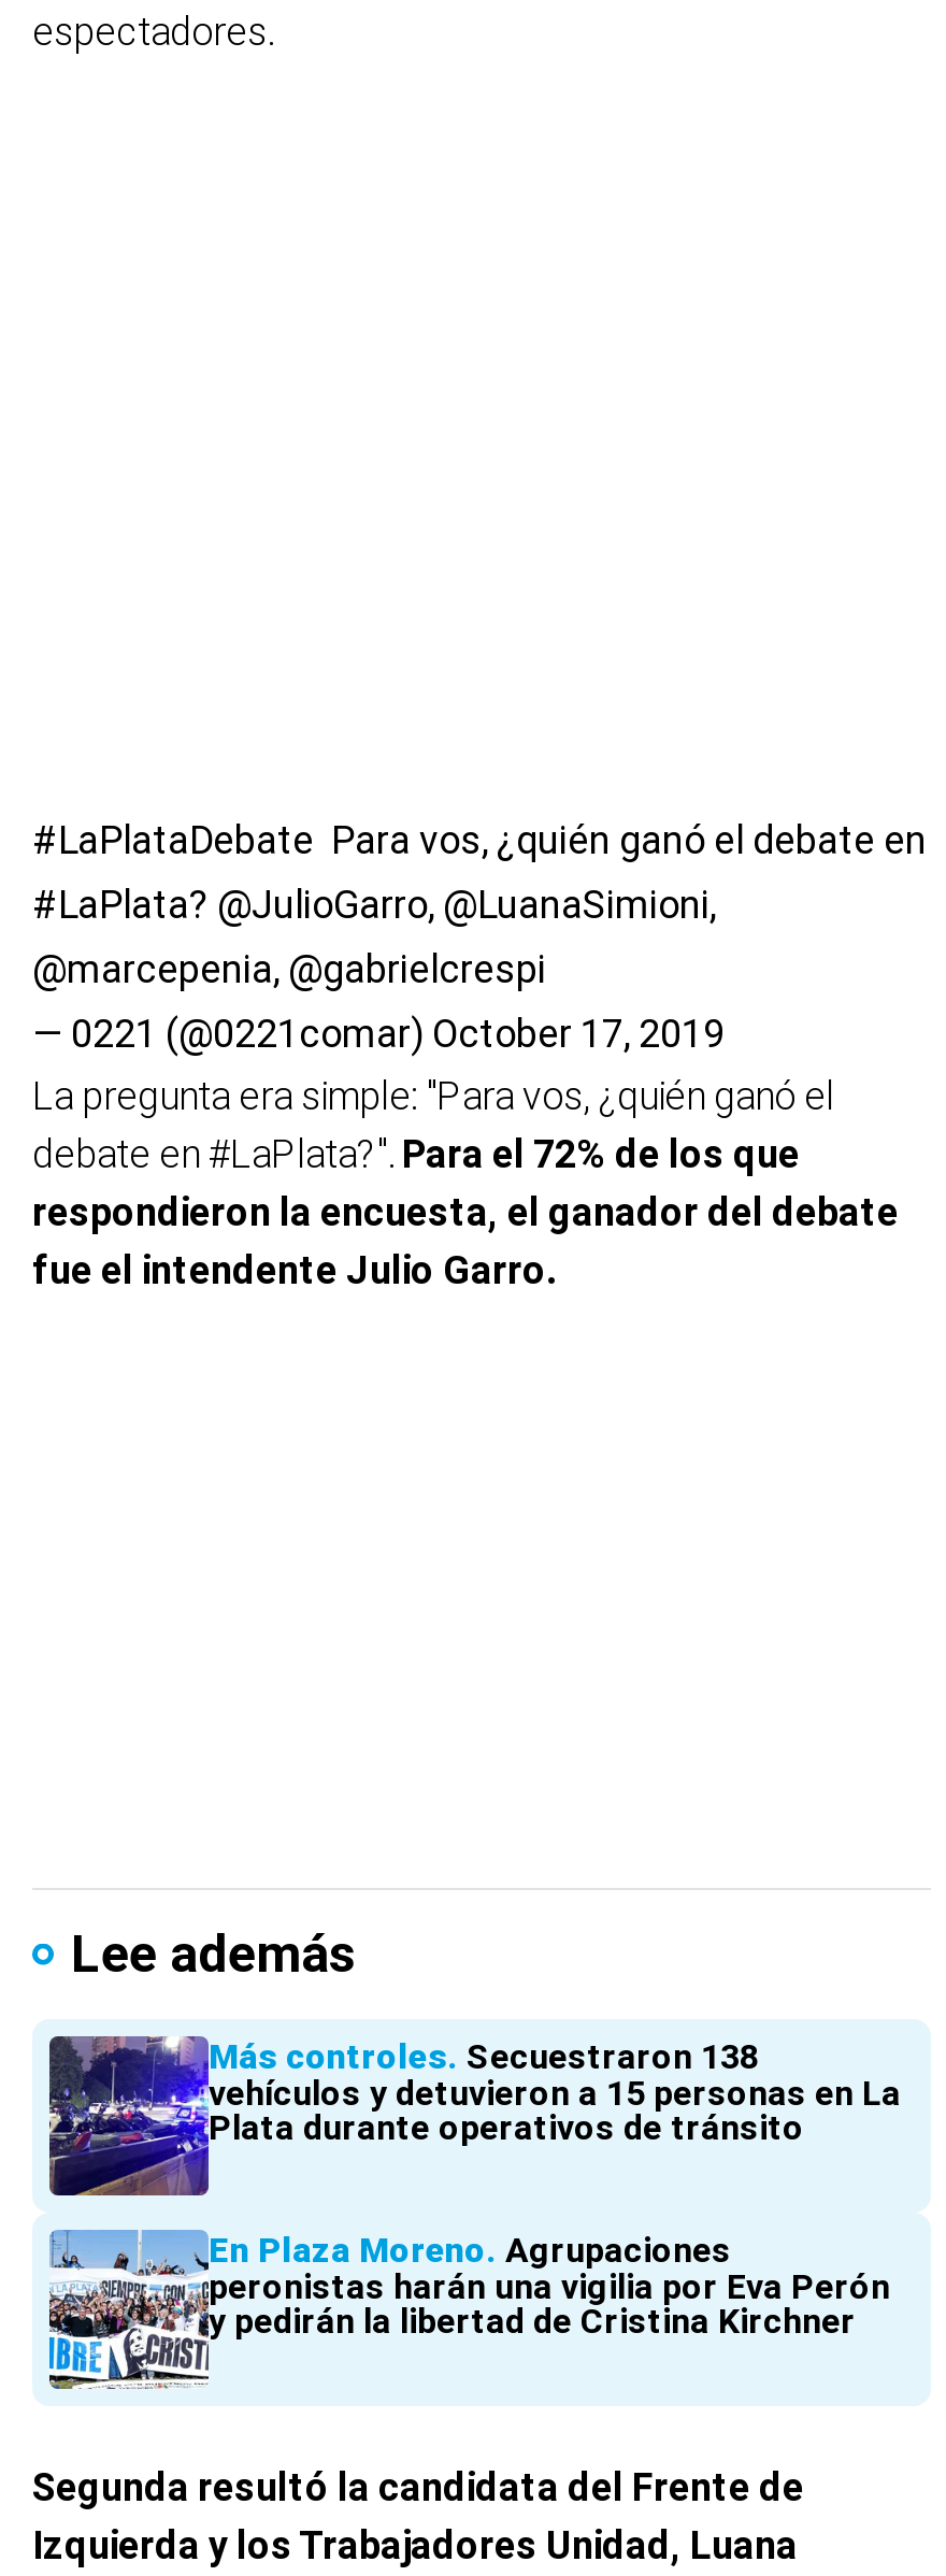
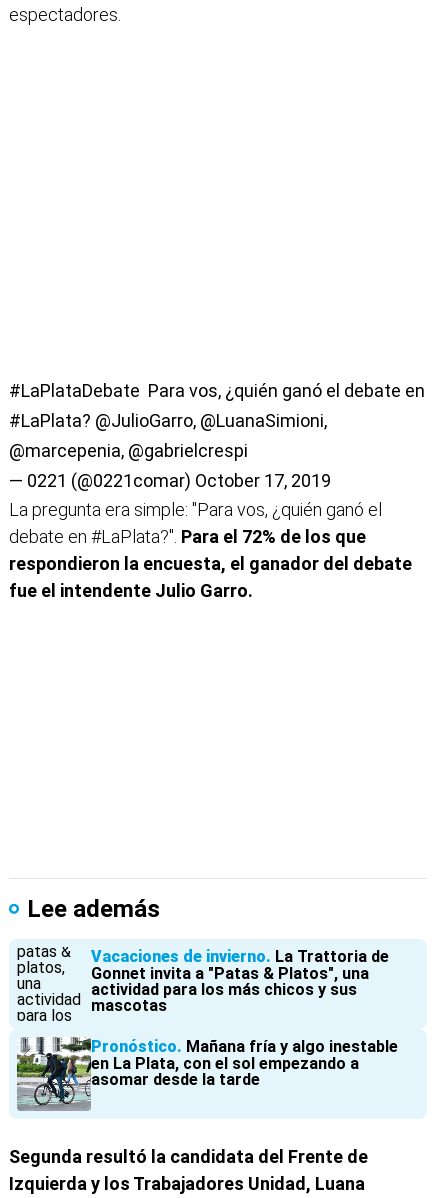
- [image]
- Más controles Secuestraron 138
- vehículos y detuvieron a 15 personas en La
- Plata durante operativos de tránsito
+ [image]
+ Vacaciones de invierno La Trattoria de
+ Gonnet invita a "Patas & Platos", una
+ actividad para los más chicos y sus
+ mascotas

- [image]
- En Plaza Moreno Agrupaciones
- peronistas harán una vigilia por Eva Perón
- y pedirán la libertad de Cristina Kirchner
+ [image]
+ Pronóstico Mañana fría y algo inestable
+ en La Plata, con el sol empezando a
+ asomar desde la tarde
